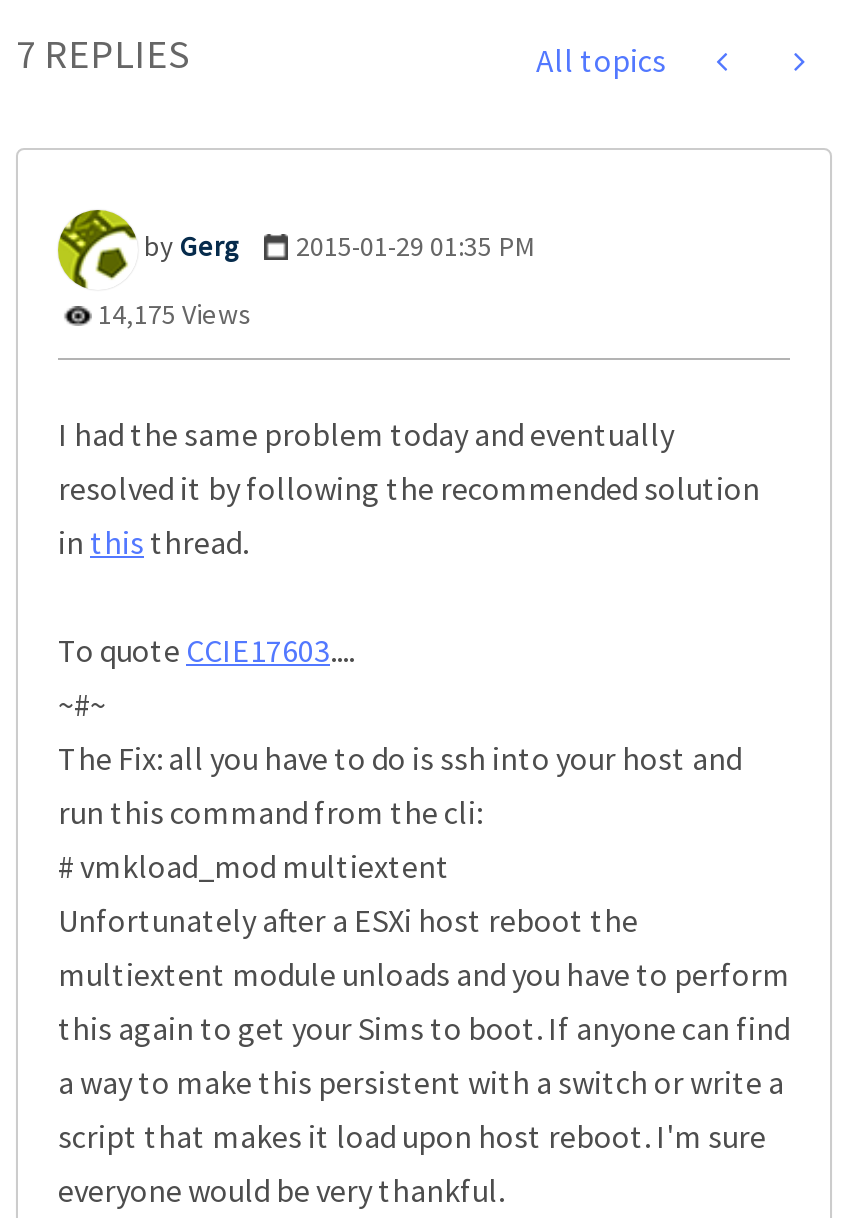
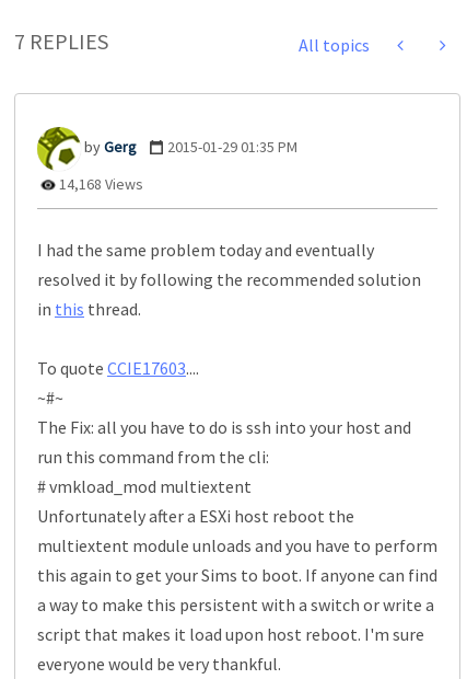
- 14,175 Views
+ 14,168 Views
